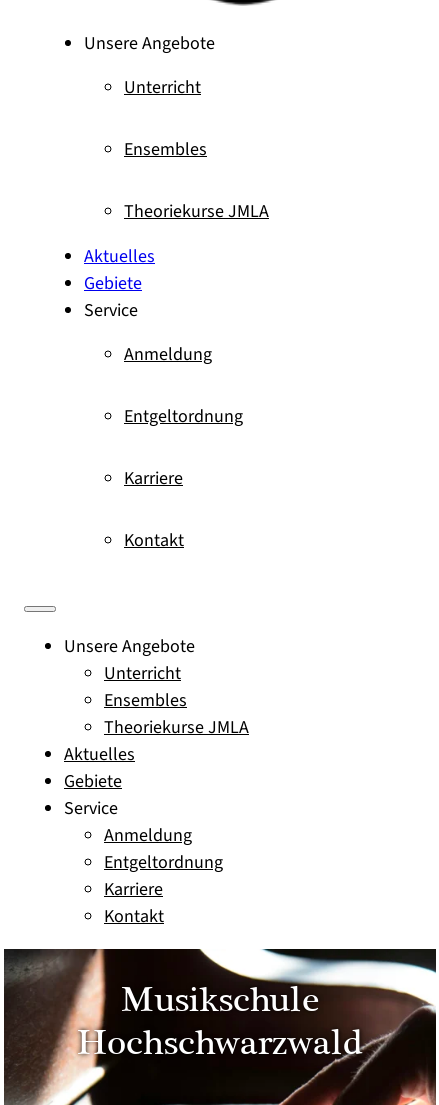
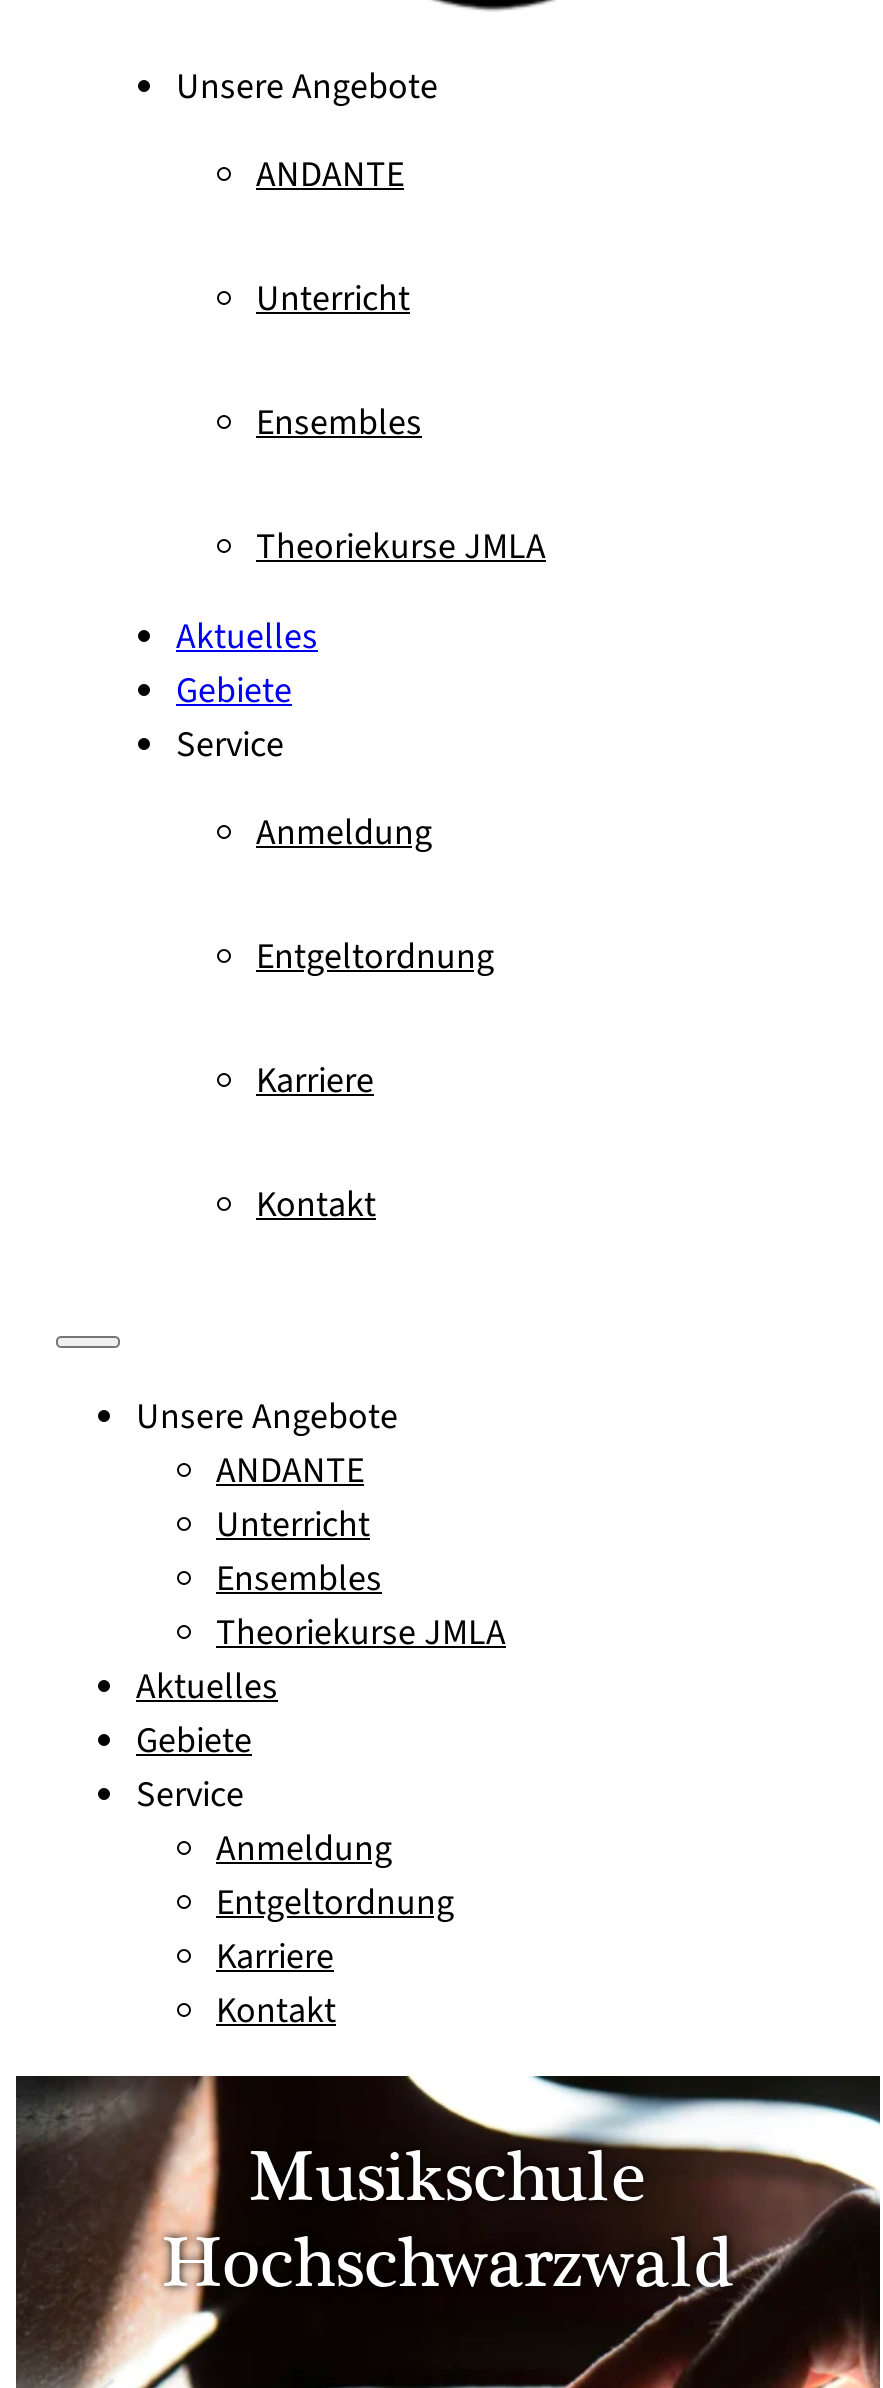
+ ANDANTE

+ ANDANTE
